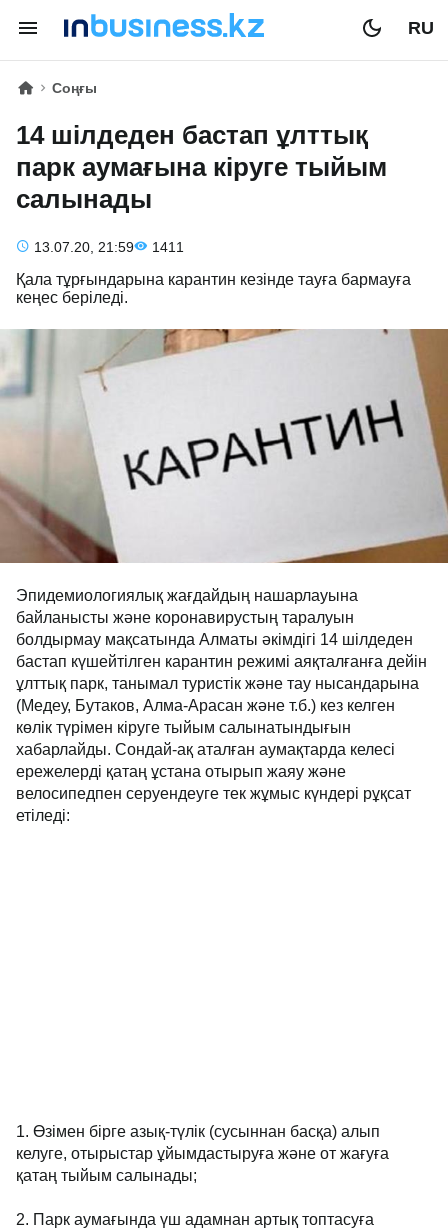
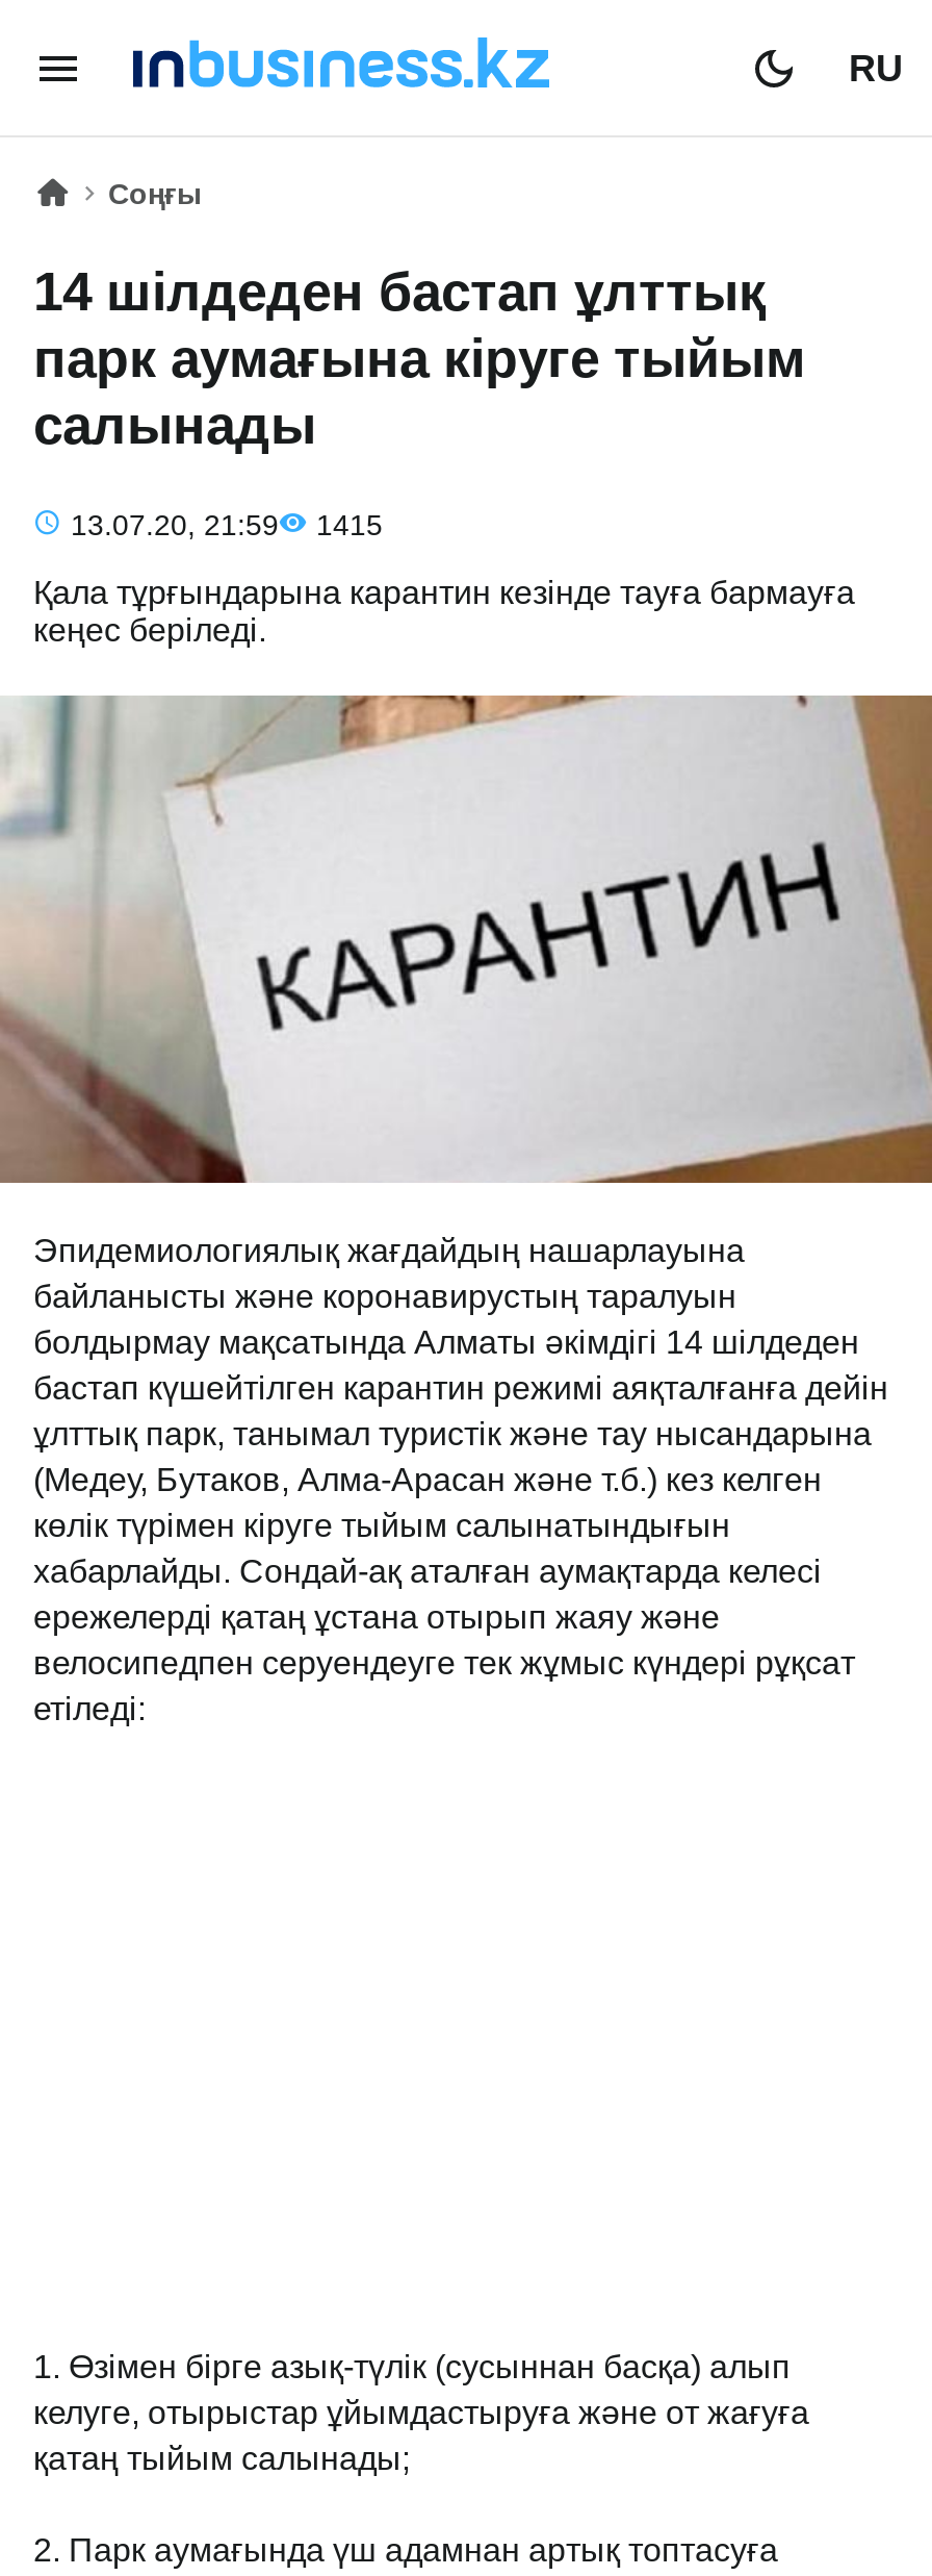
- 13.07.20, 21:59 1411
+ 13.07.20, 21:59 1415
